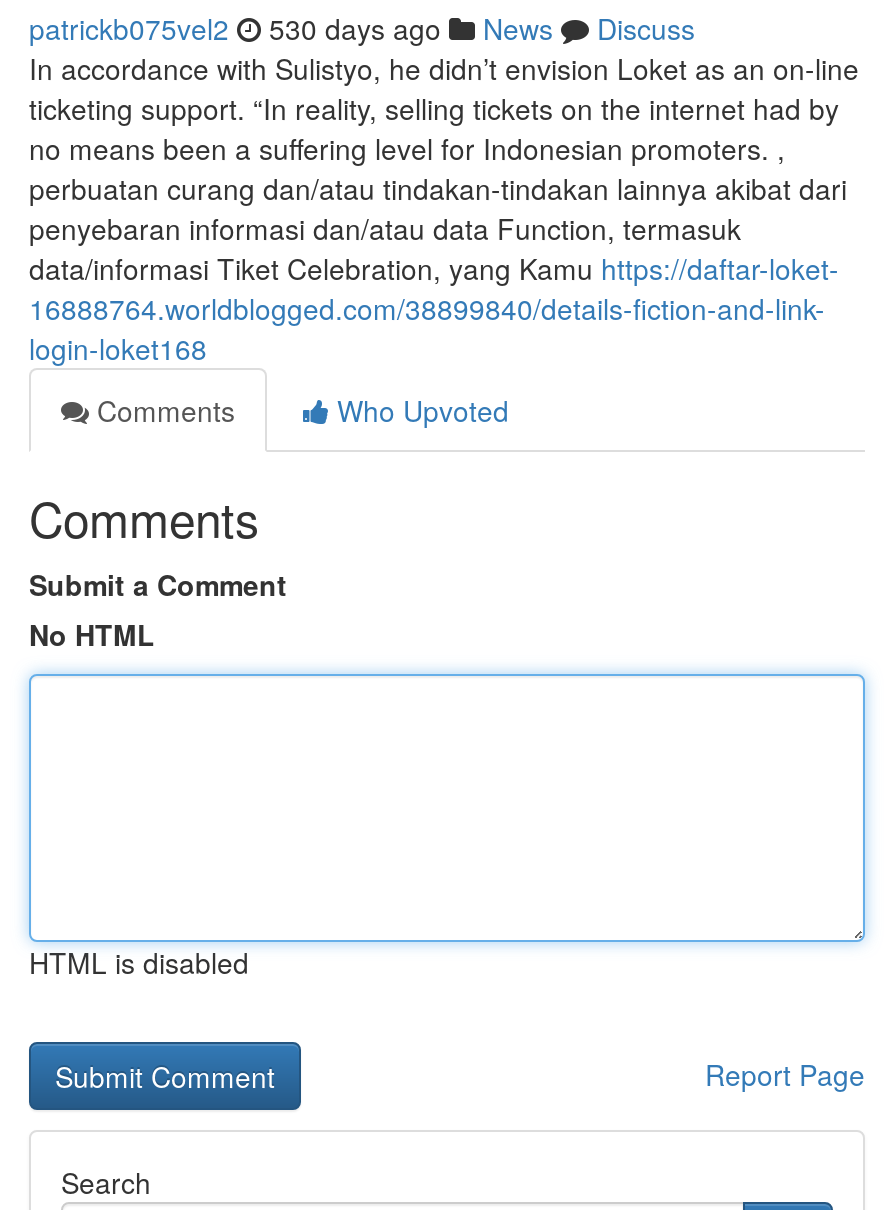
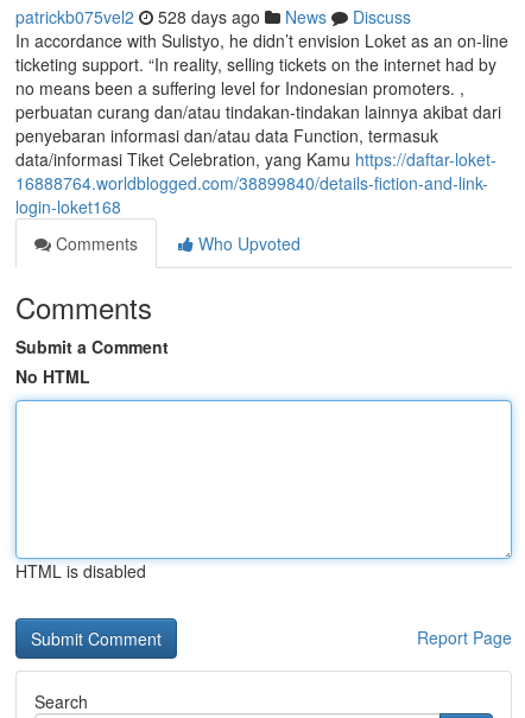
- patrickb075vel2 530 days ago News Discuss
+ patrickb075vel2 528 days ago News Discuss
